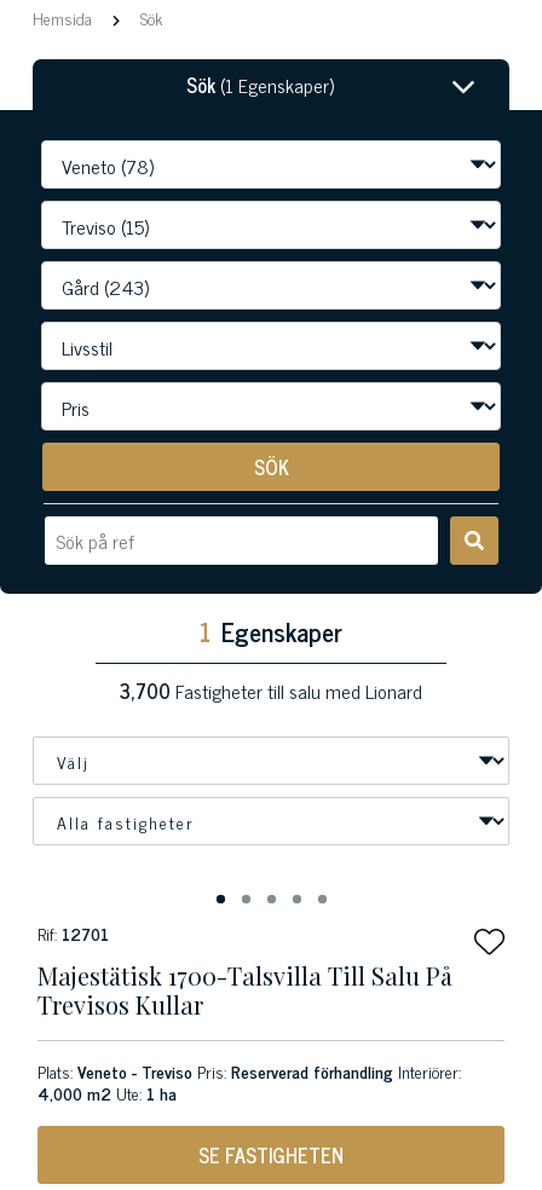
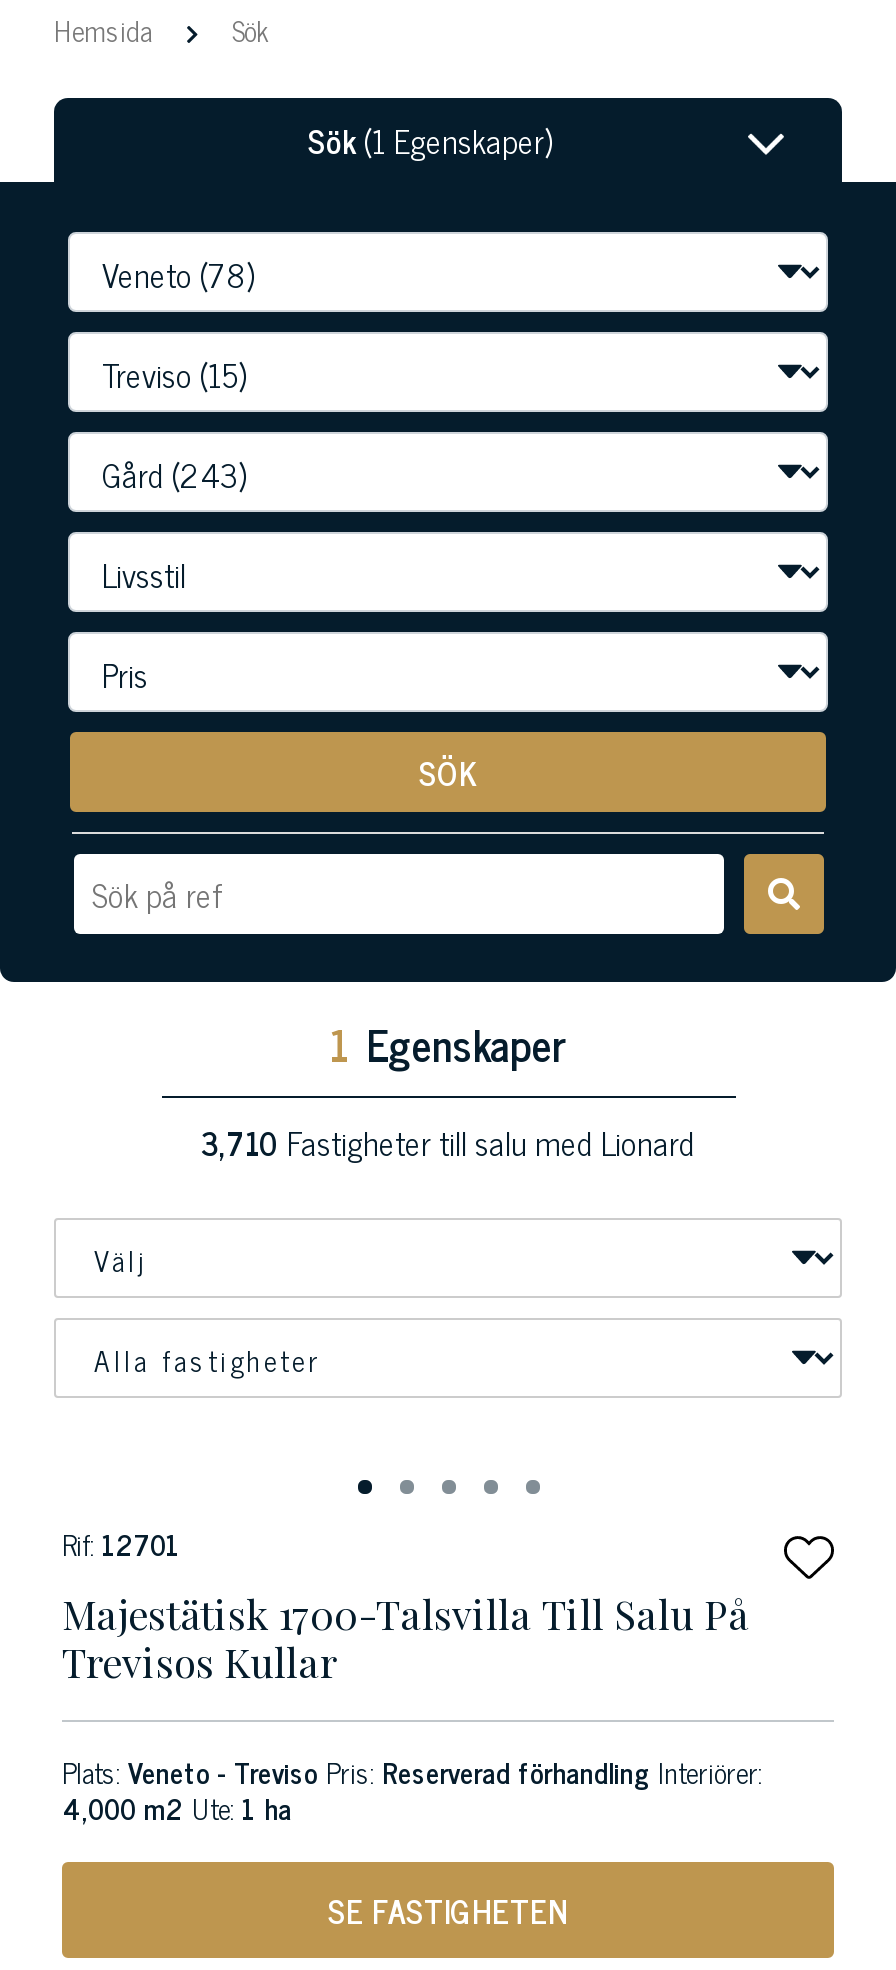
- 3,700 Fastigheter till salu med Lionard
+ 3,710 Fastigheter till salu med Lionard
